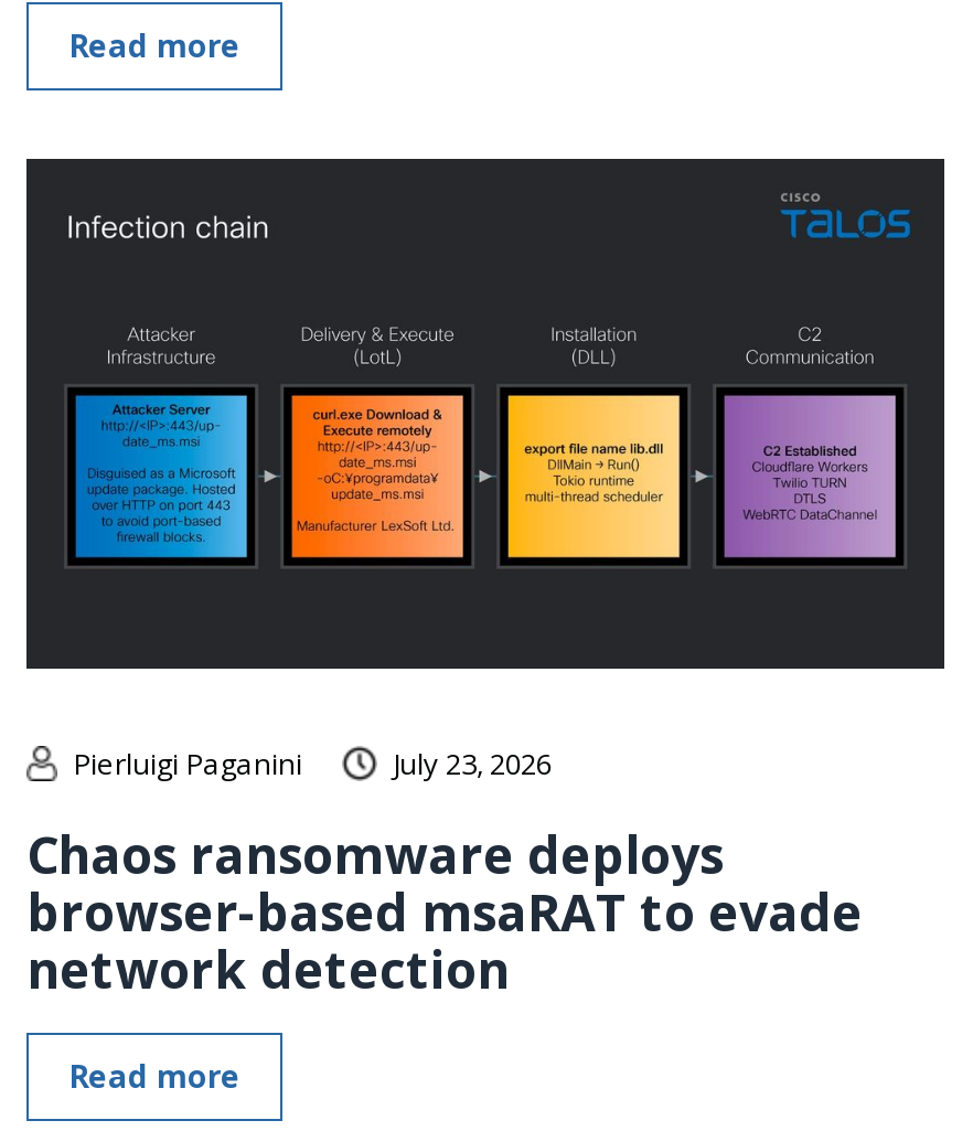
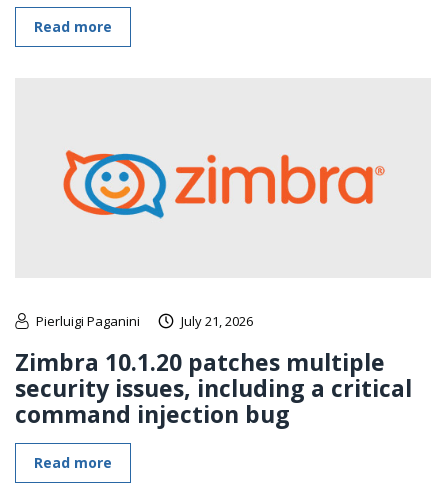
- [image]
- July 23, 2026
+ [image]
+ July 21, 2026

- Chaos ransomware deploys
- browser-based msaRAT to evade
- network detection
+ Zimbra 10.1.20 patches multiple
+ security issues, including a critical
+ command injection bug
